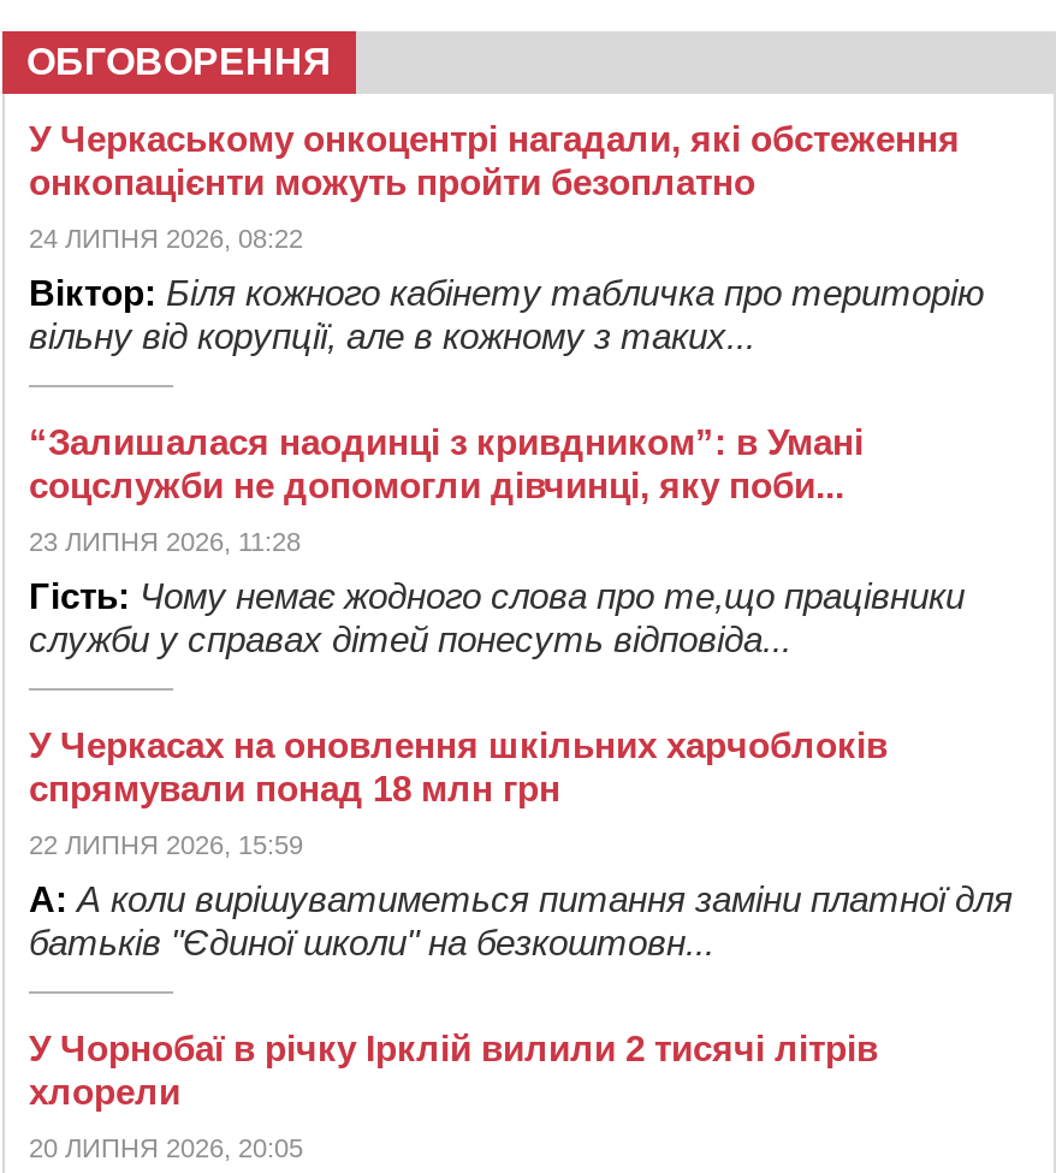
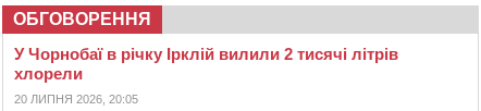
- У Черкаському онкоцентрі нагадали, які обстеження
- онкопацієнти можуть пройти безоплатно
- 24 ЛИПНЯ 2026, 08:22
- Віктор: Біля кожного кабінету табличка про територію
- вільну від корупції, але в кожному з таких...
- “Залишалася наодинці з кривдником”: в Умані
- соцслужби не допомогли дівчинці, яку поби...
- 23 ЛИПНЯ 2026, 11:28
- Гість: Чому немає жодного слова про те,що працівники
- служби у справах дітей понесуть відповіда...
- У Черкасах на оновлення шкільних харчоблоків
- спрямували понад 18 млн грн
- 22 ЛИПНЯ 2026, 15:59
- А: А коли вирішуватиметься питання заміни платної для
- батьків "Єдиної школи" на безкоштовн...
